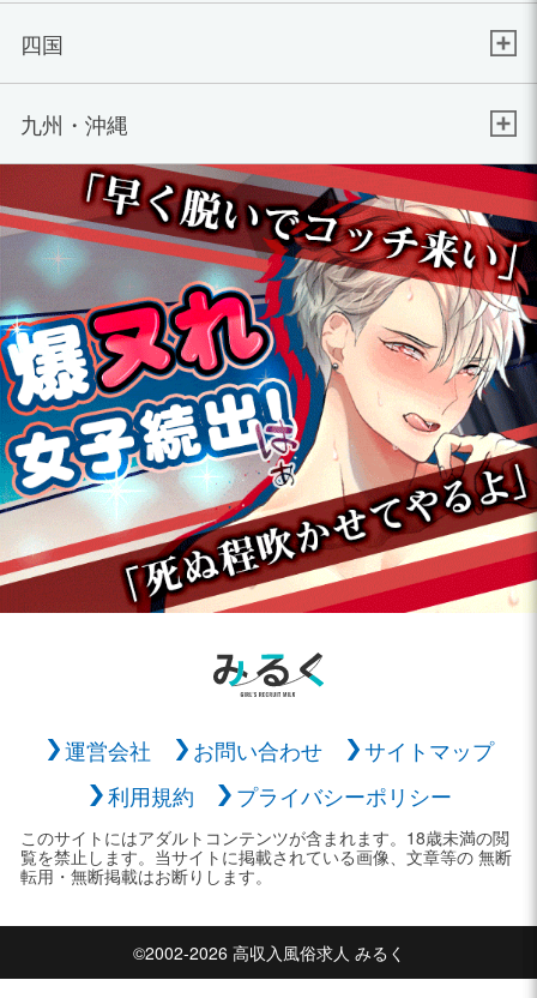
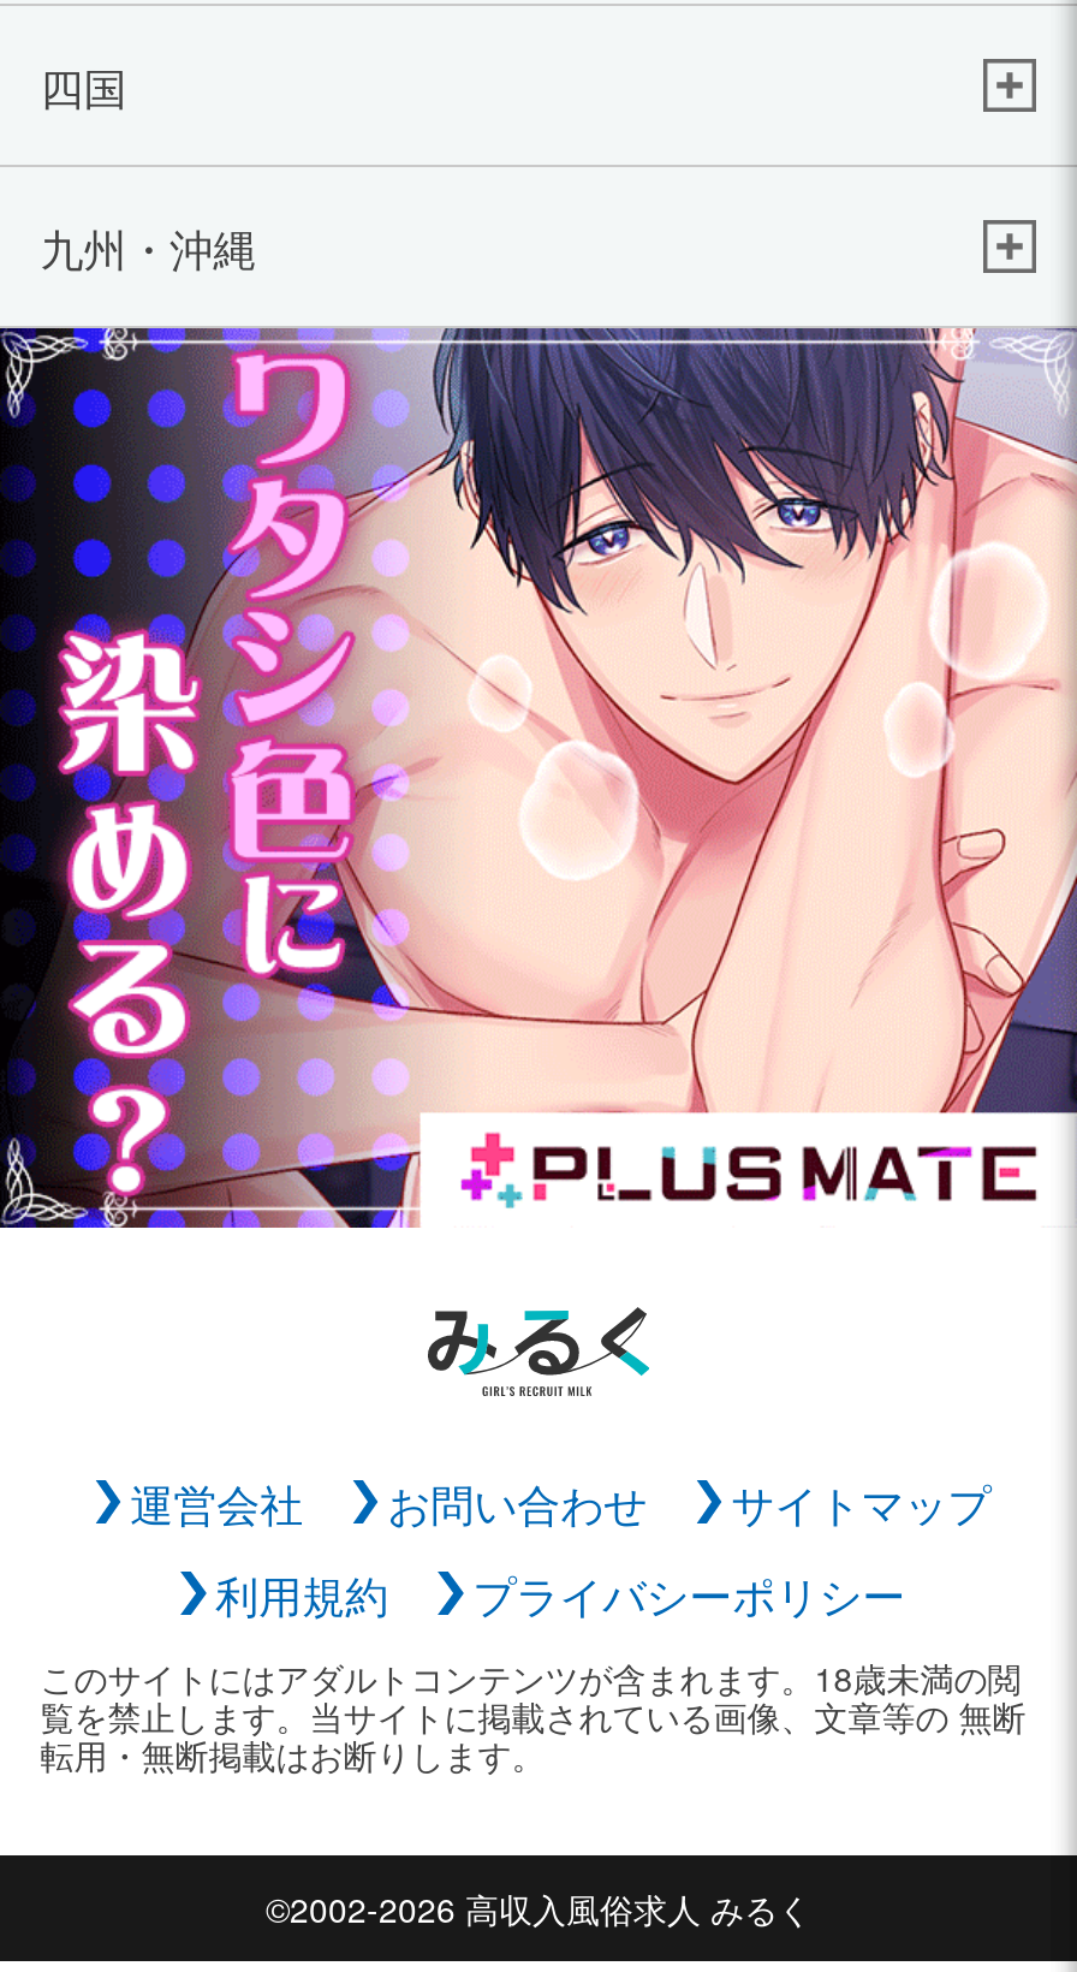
- [image]
+ [image]
